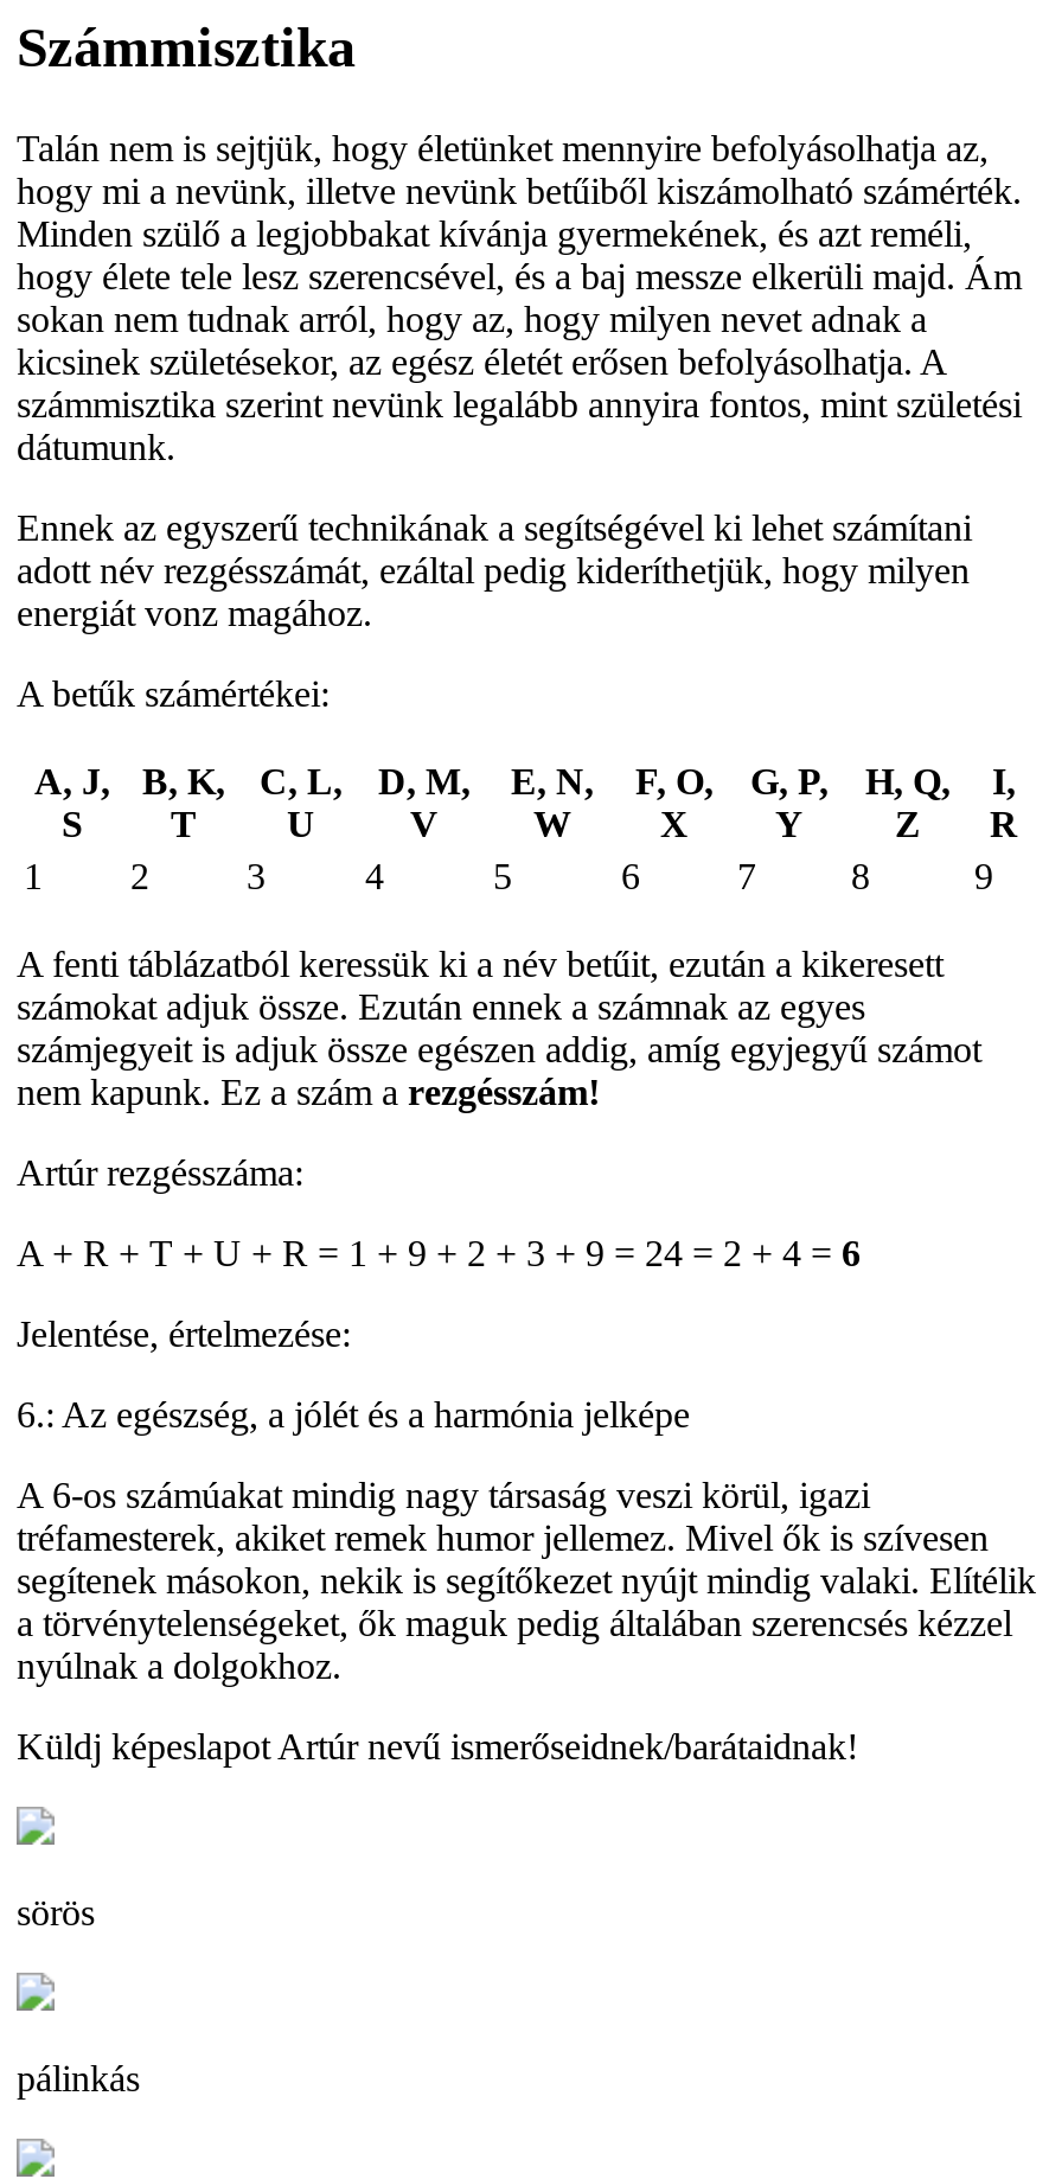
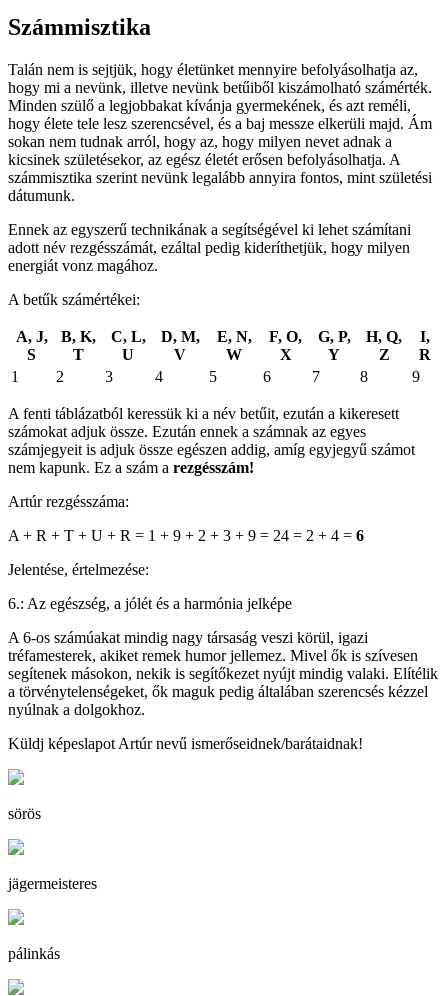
+ jägermeisteres
